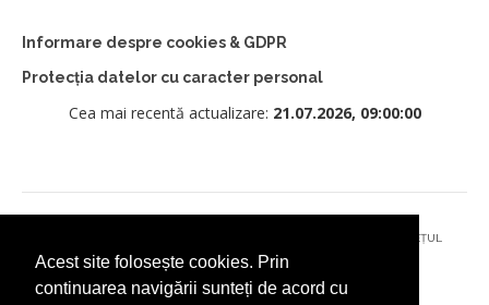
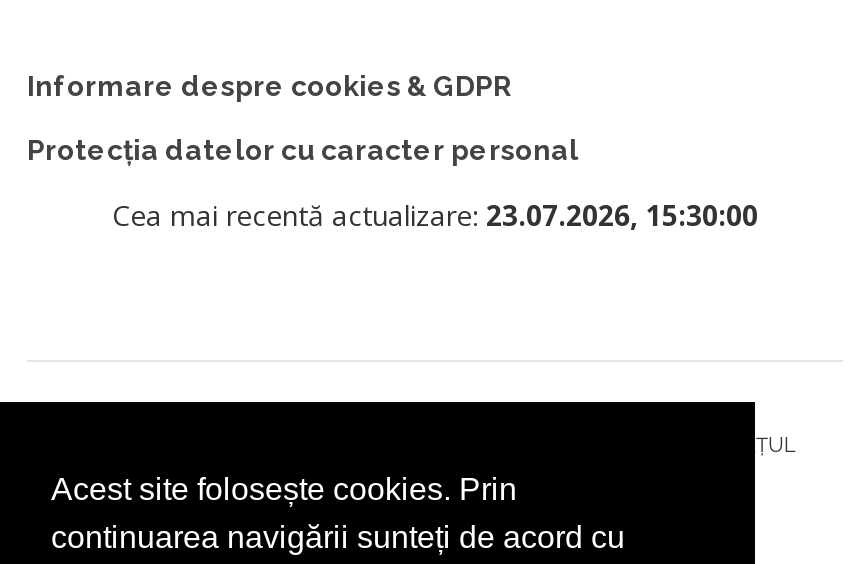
- Cea mai recentă actualizare: 21.07.2026, 09:00:00
+ Cea mai recentă actualizare: 23.07.2026, 15:30:00
